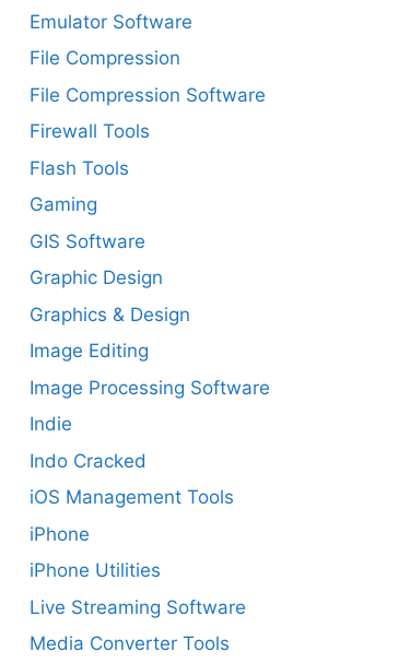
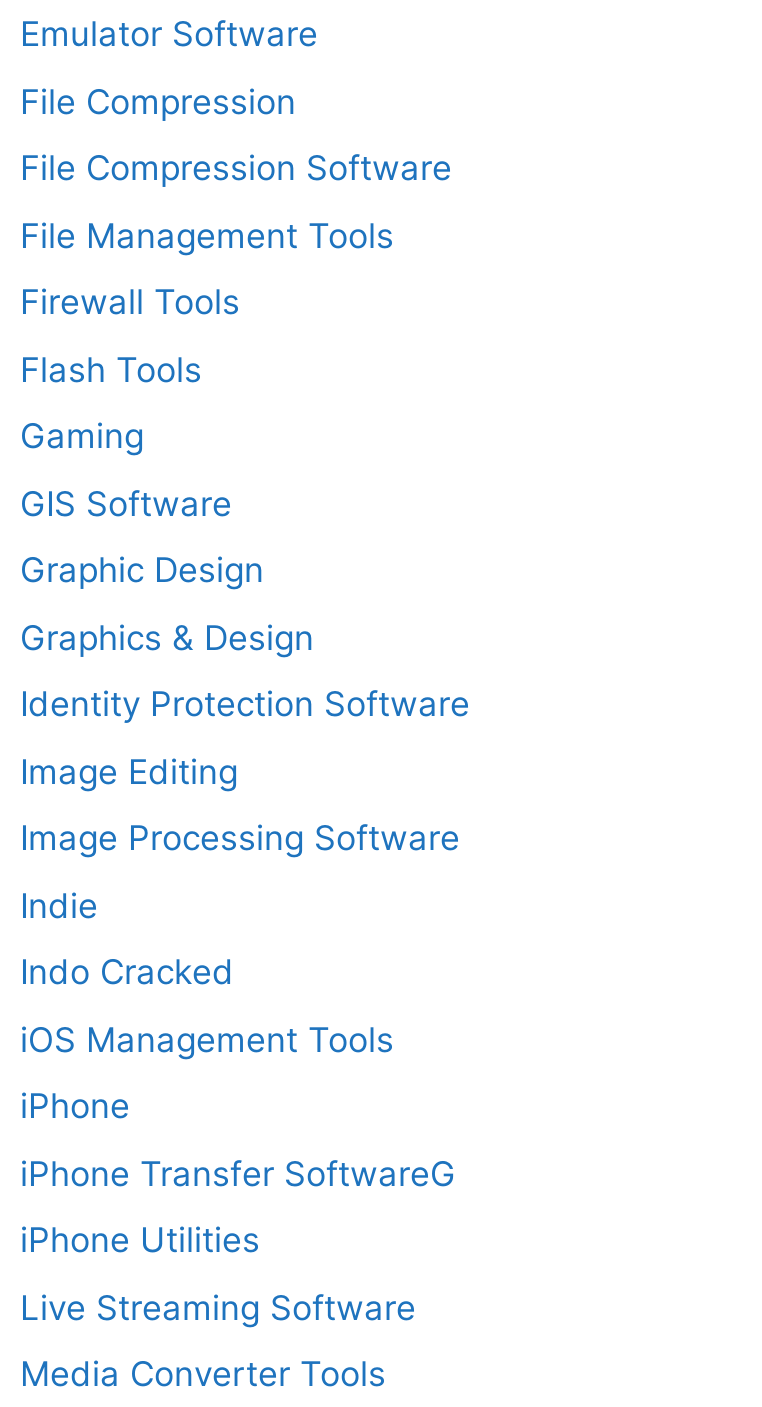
+ File Management Tools

+ Identity Protection Software

+ iPhone Transfer SoftwareG
